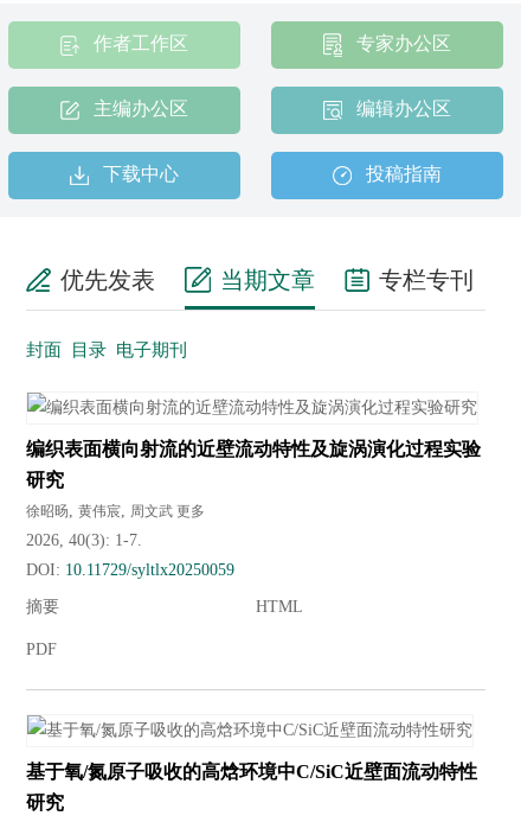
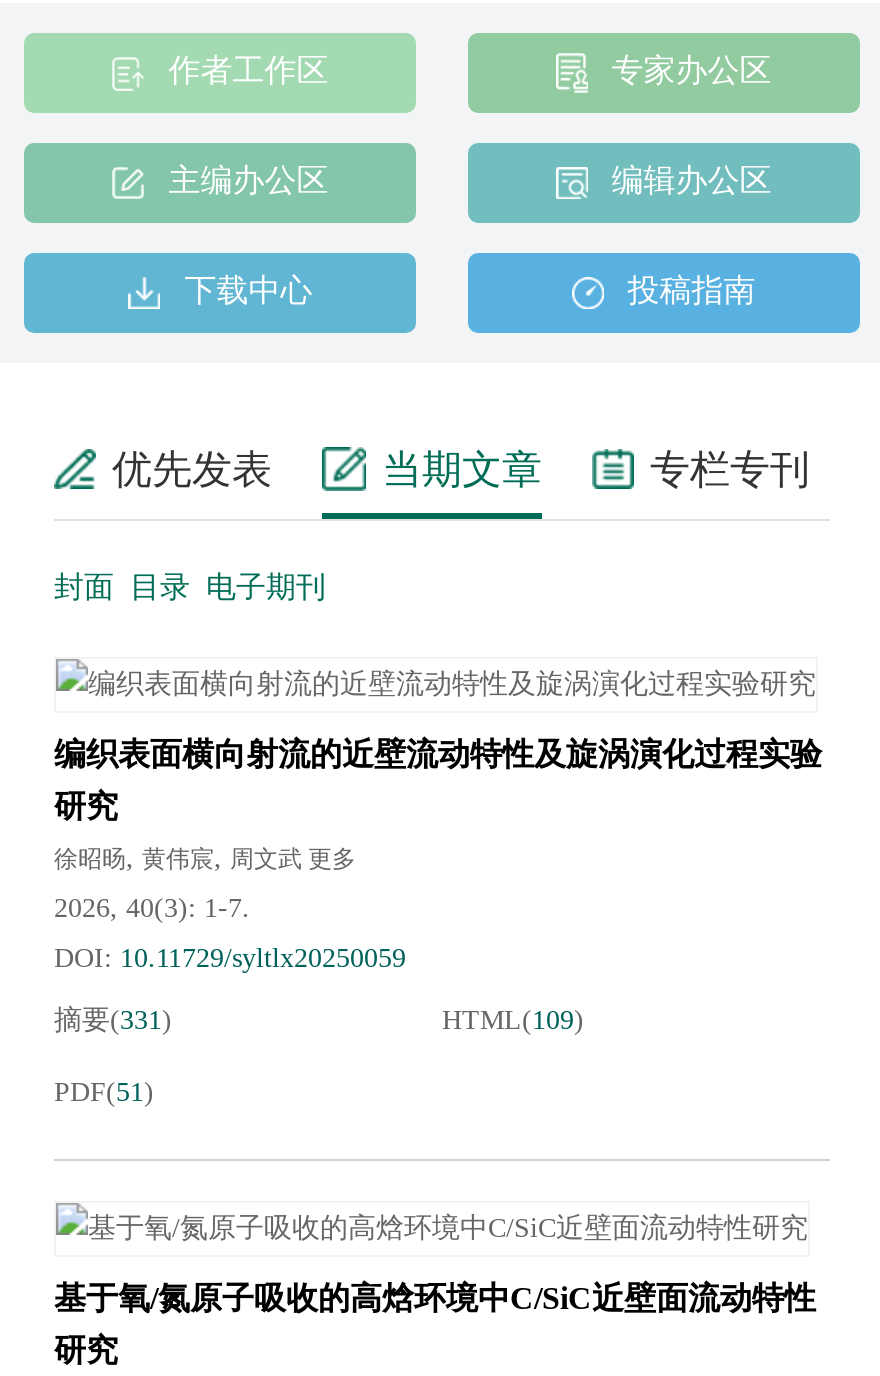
- 摘要
- HTML
+ 摘要(331)
+ HTML(109)

- PDF
+ PDF(51)
